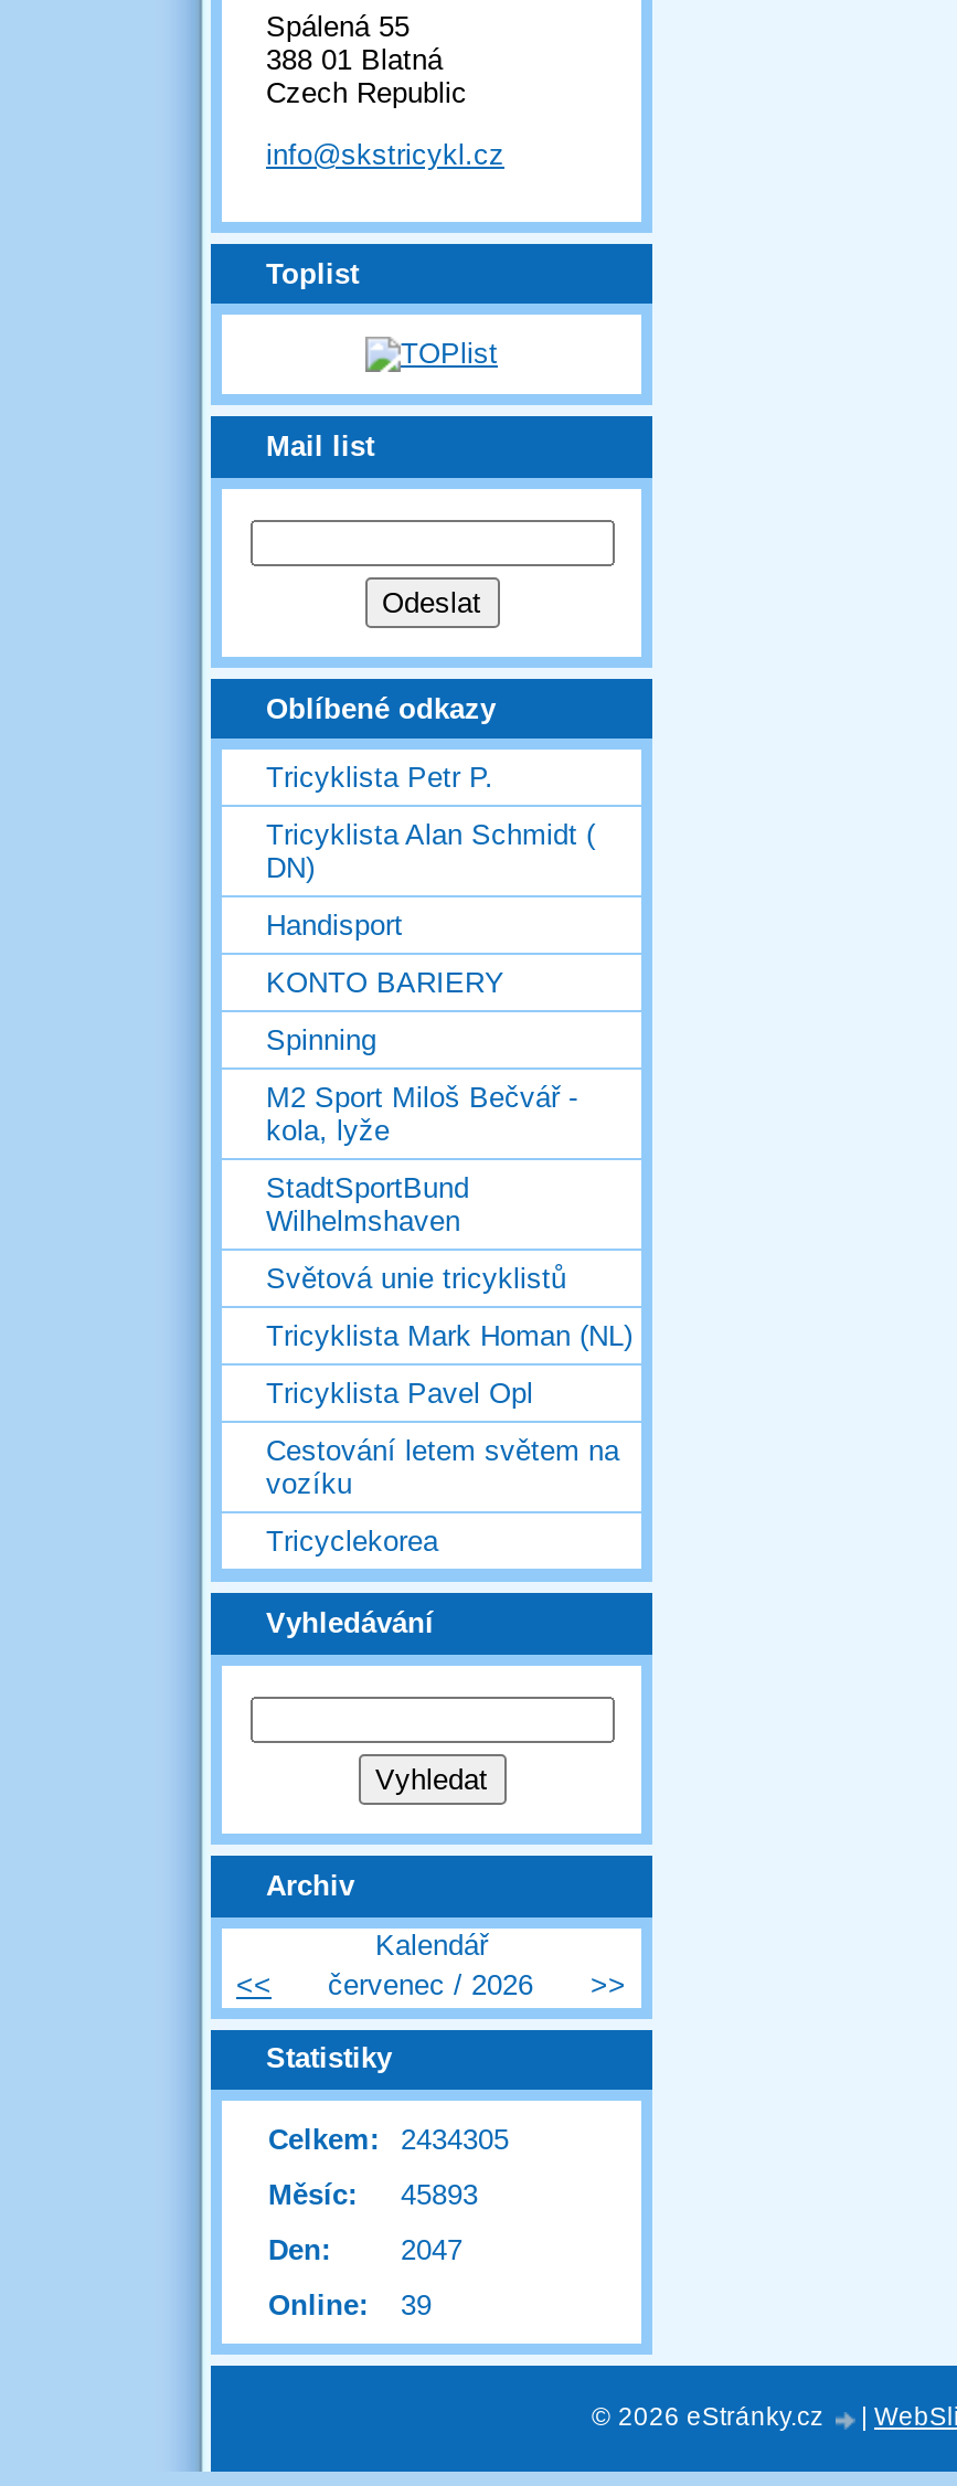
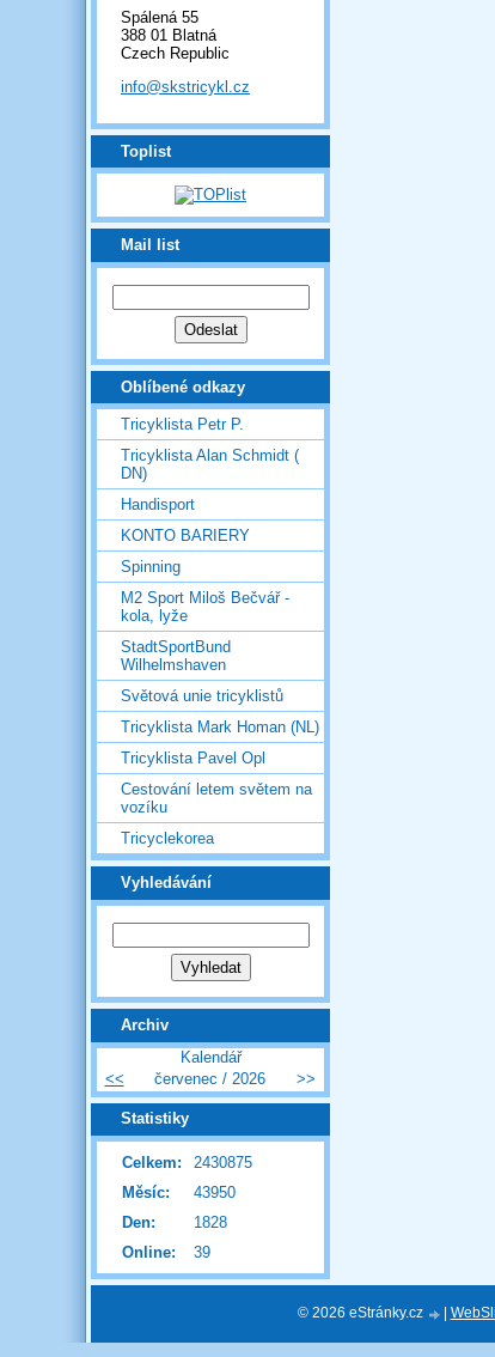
- Celkem: 2434305
+ Celkem: 2430875

- Měsíc: 45893
+ Měsíc: 43950

- 2047
+ 1828
